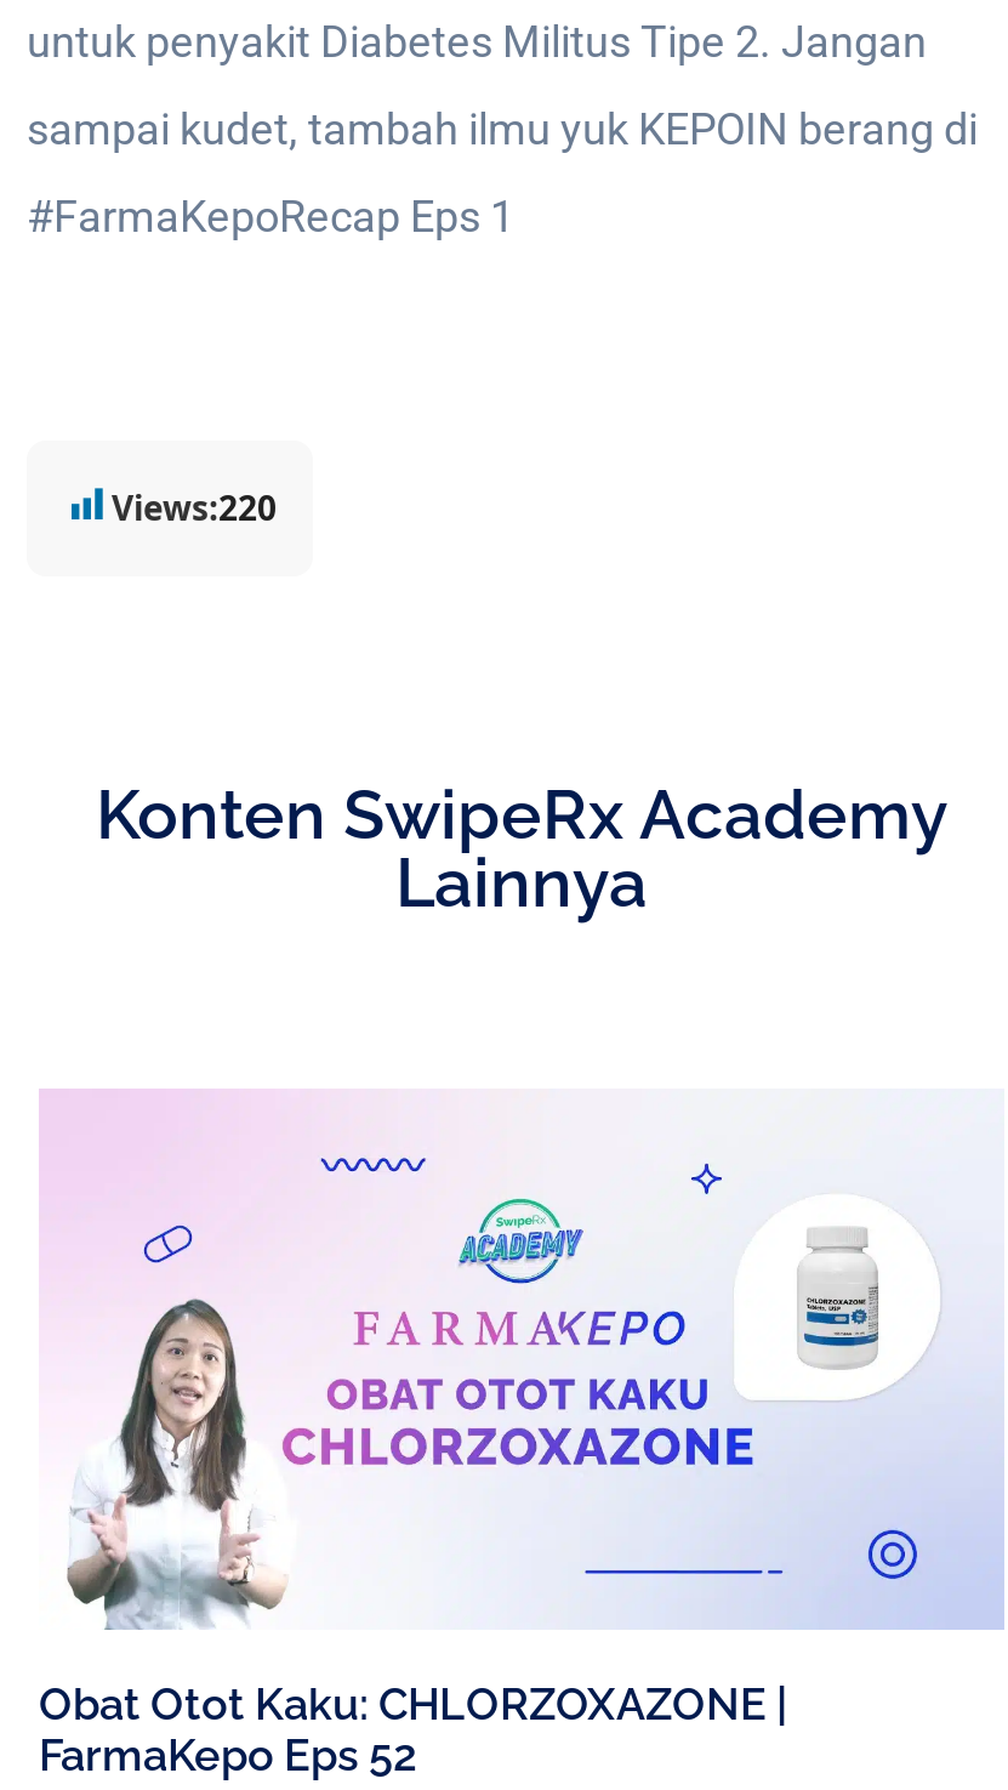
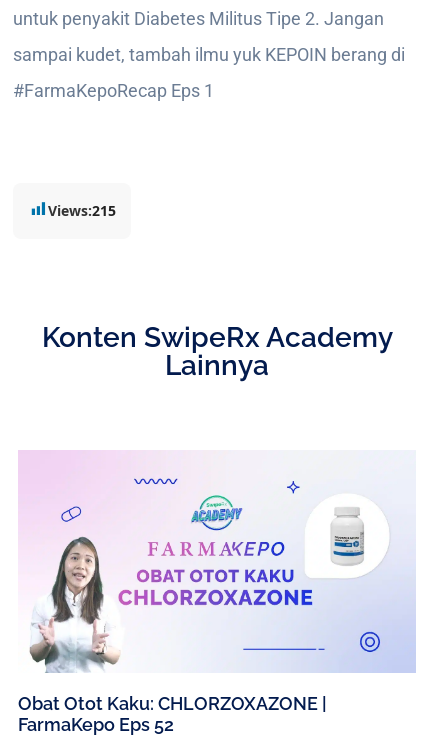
- Views:220
+ Views:215
